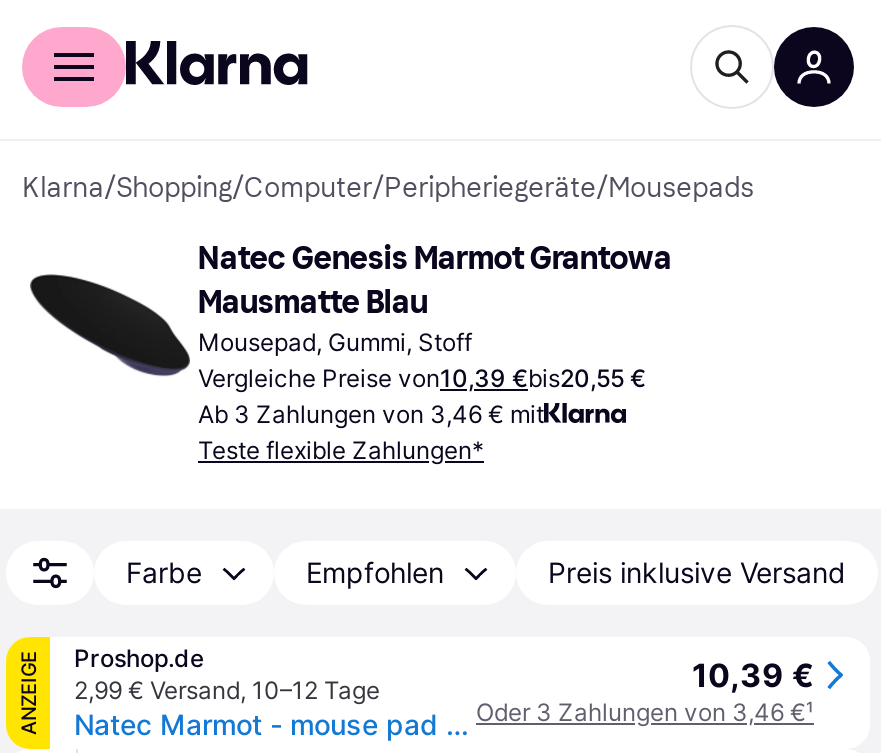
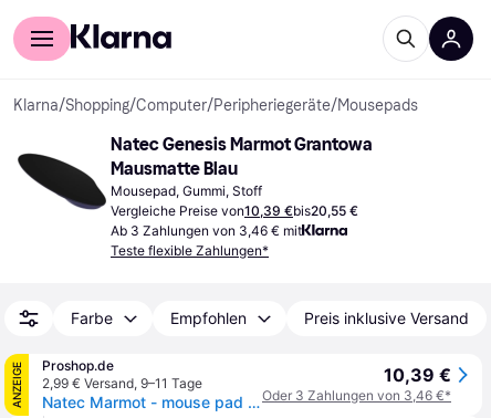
- 2,99 € Versand, 10–12 Tage
+ 2,99 € Versand, 9–11 Tage

- Oder 3 Zahlungen von 3,46 €¹
+ Oder 3 Zahlungen von 3,46 €*
